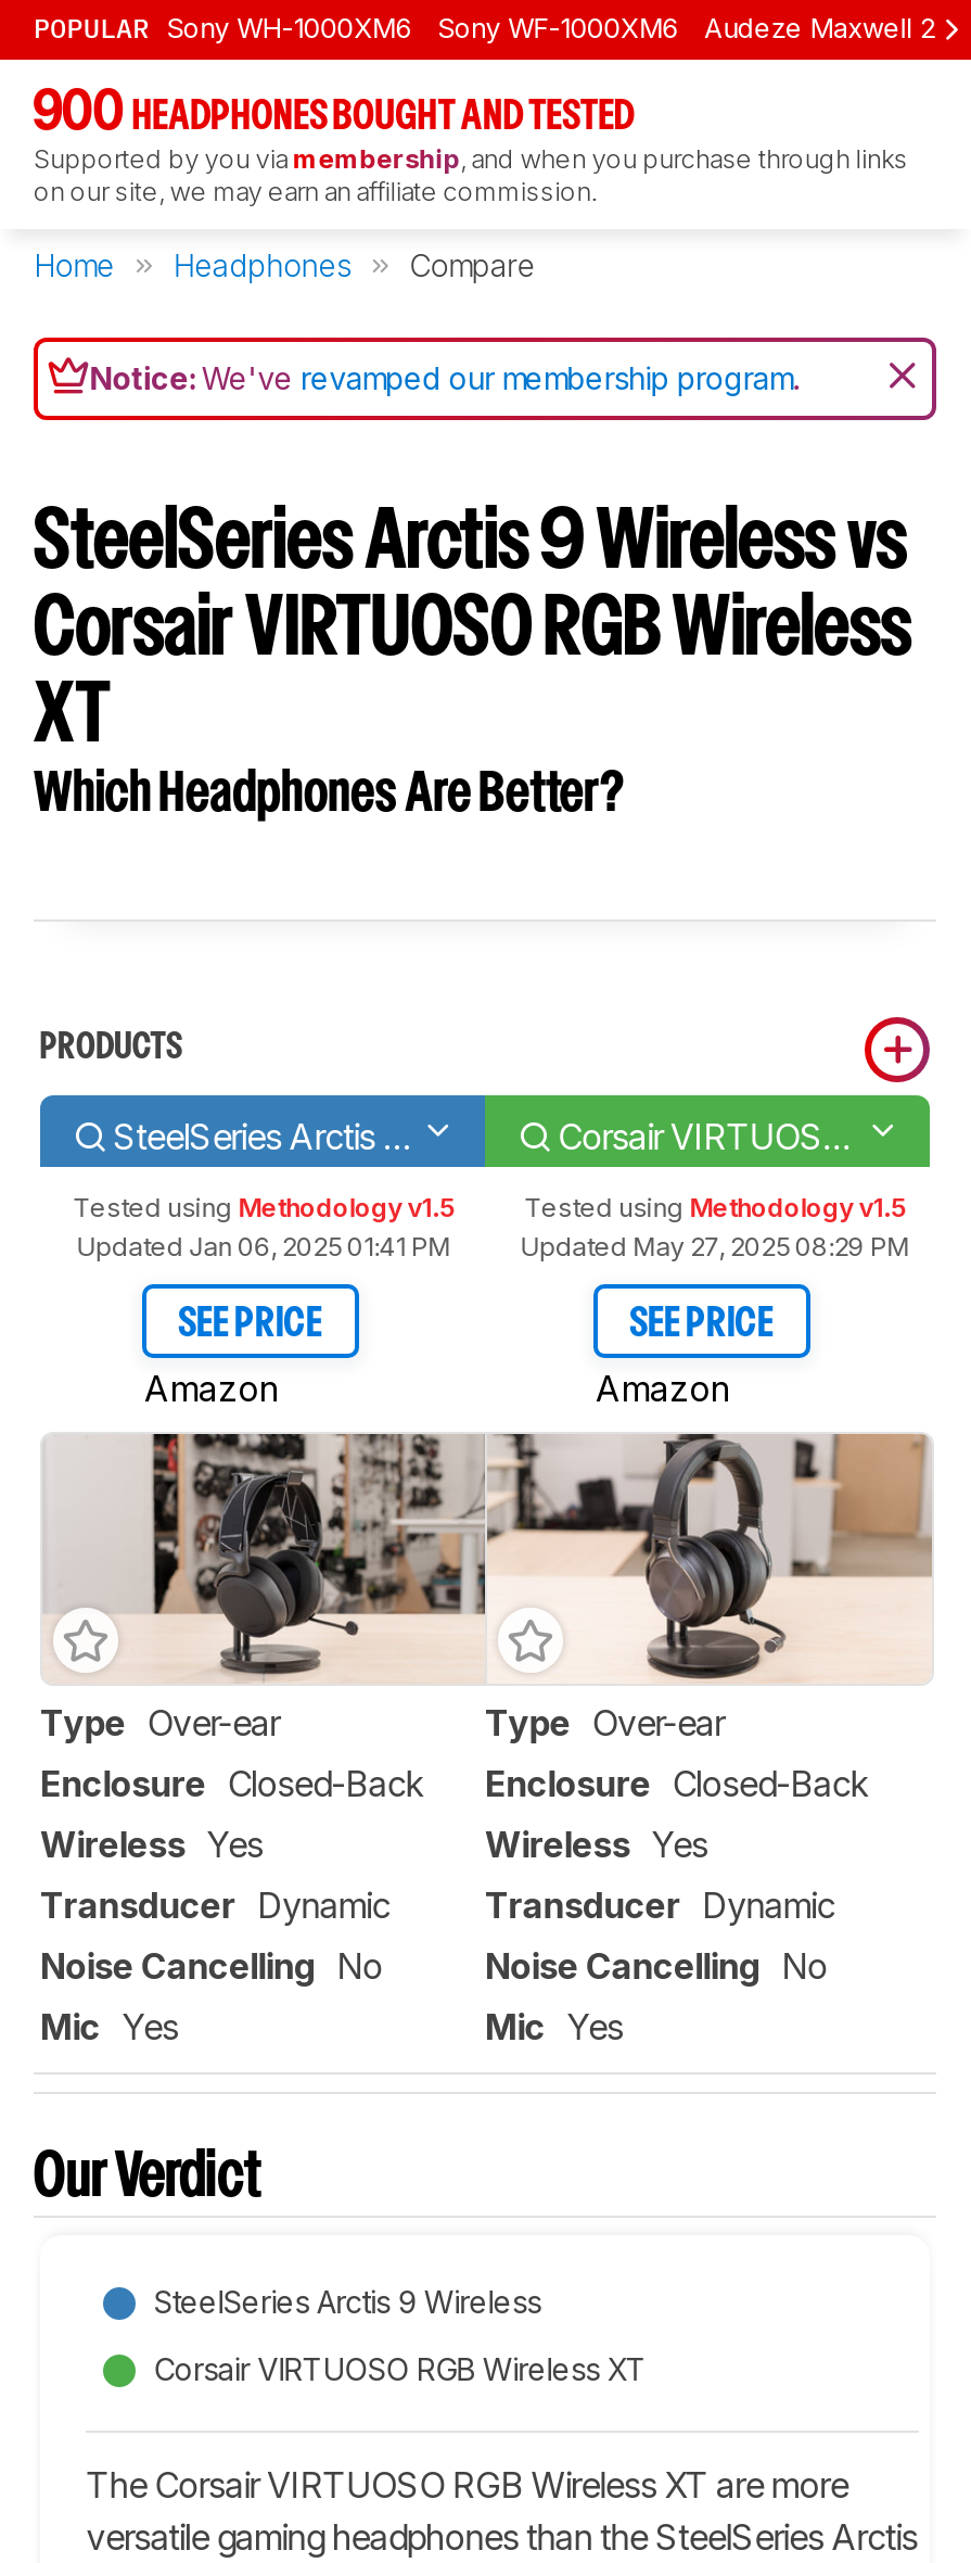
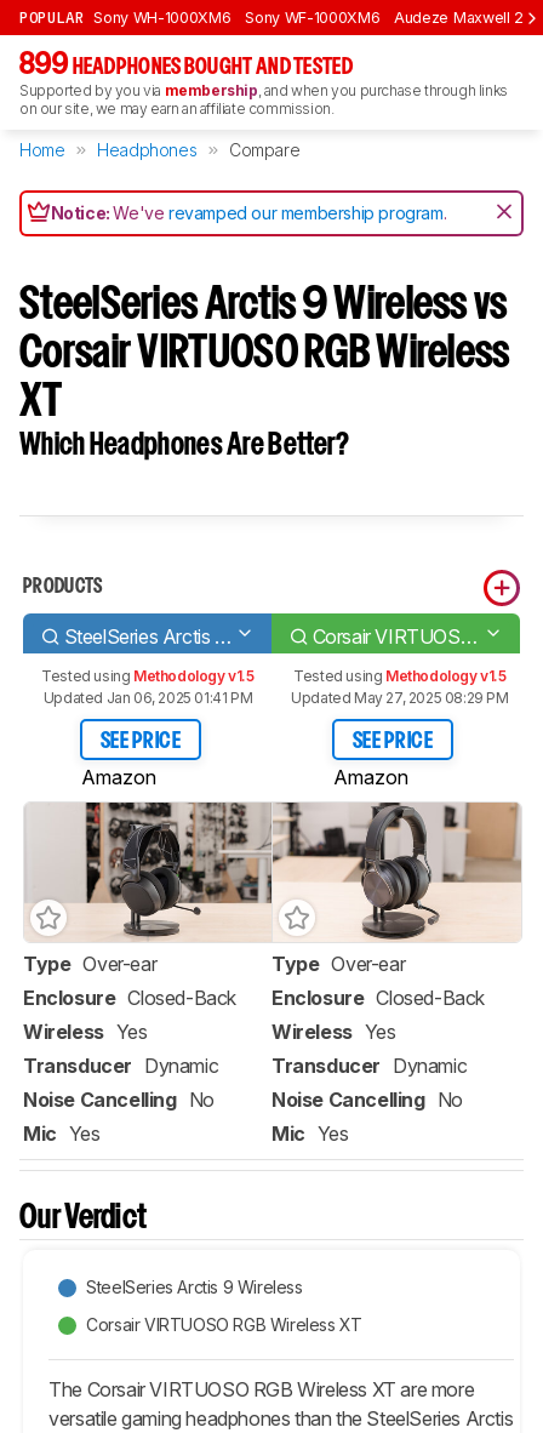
- 900 HEADPHONES BOUGHT AND TESTED
+ 899 HEADPHONES BOUGHT AND TESTED
